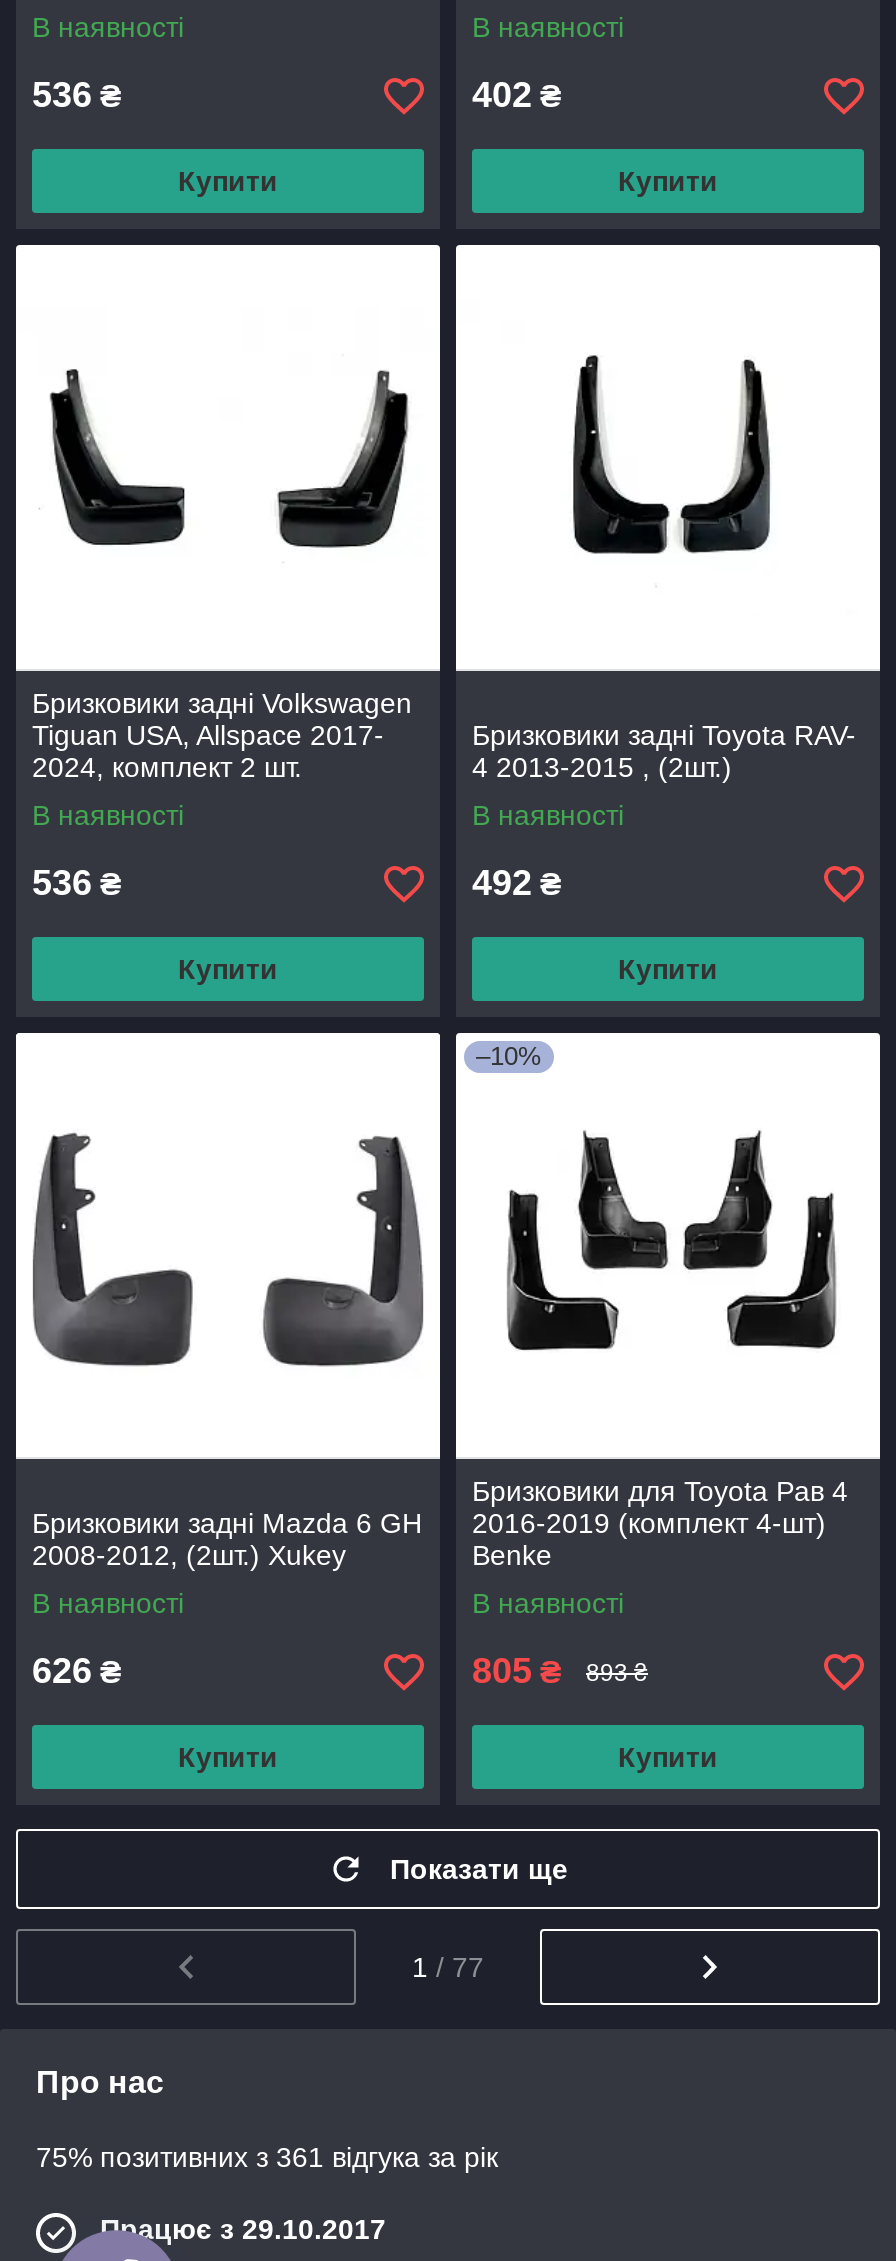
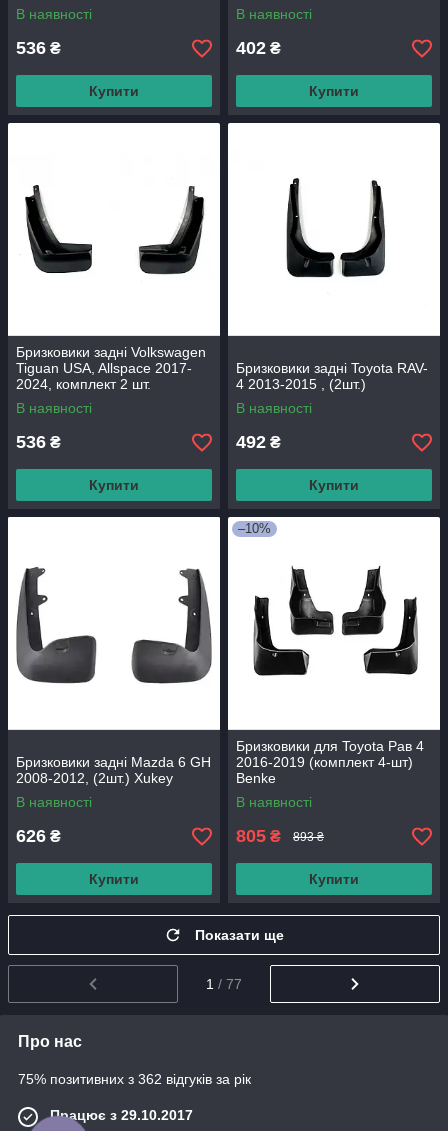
- 75% позитивних з 361 відгука за рік
+ 75% позитивних з 362 відгуків за рік
